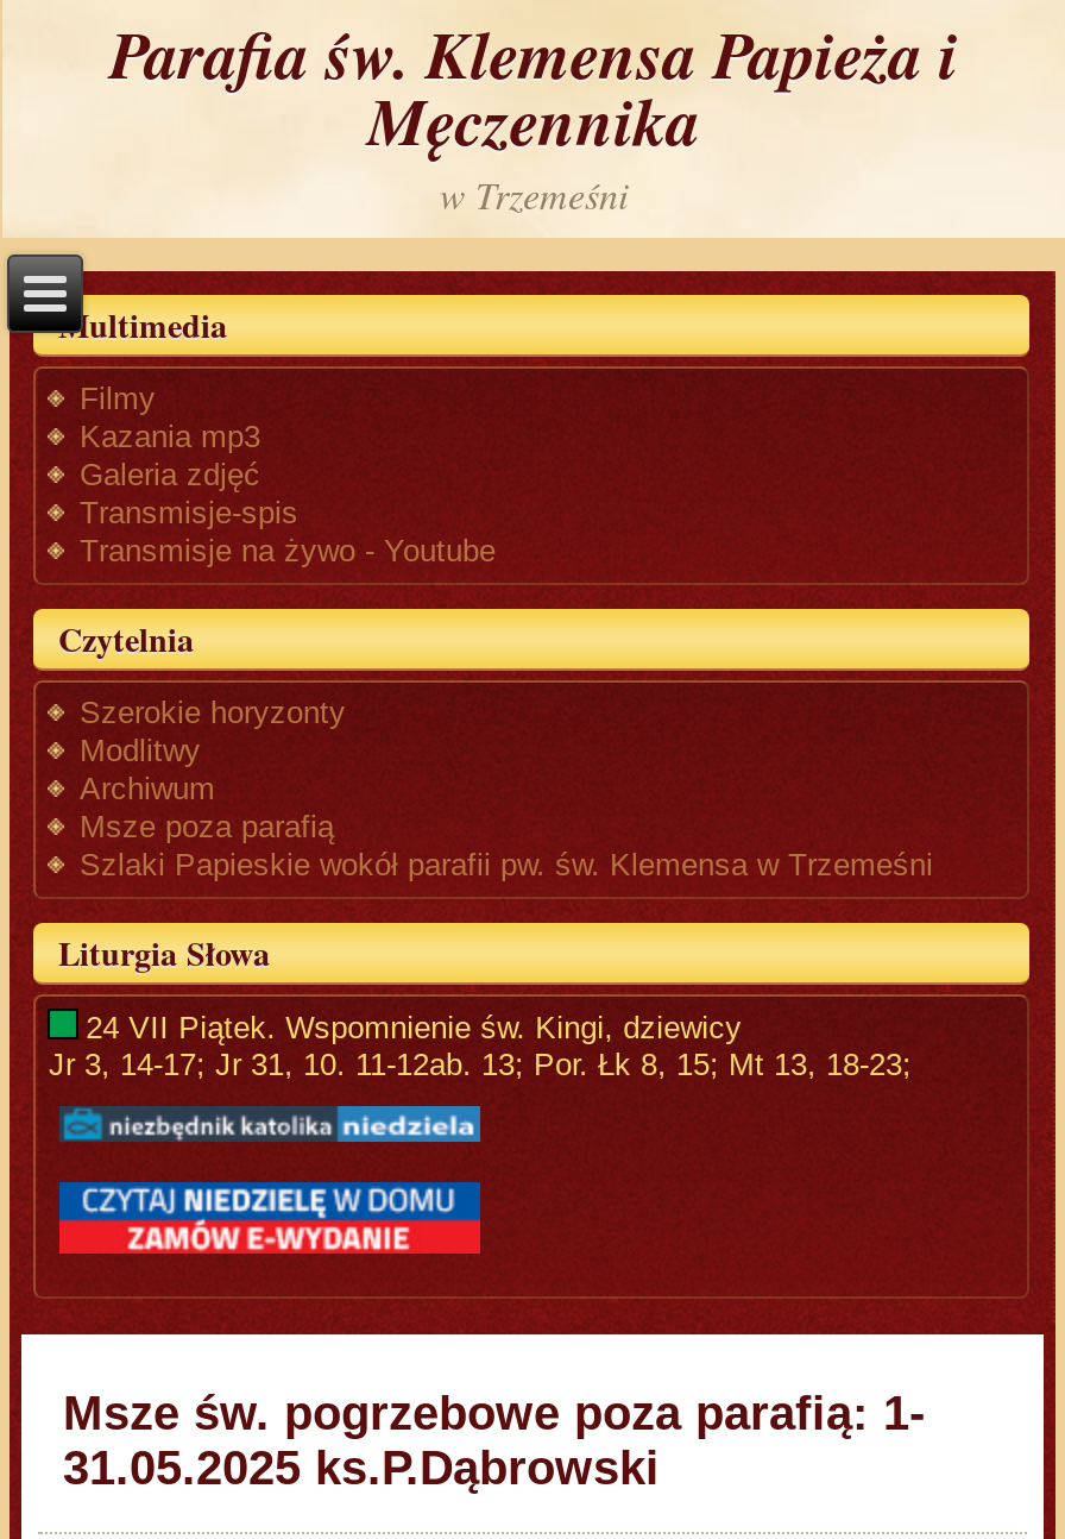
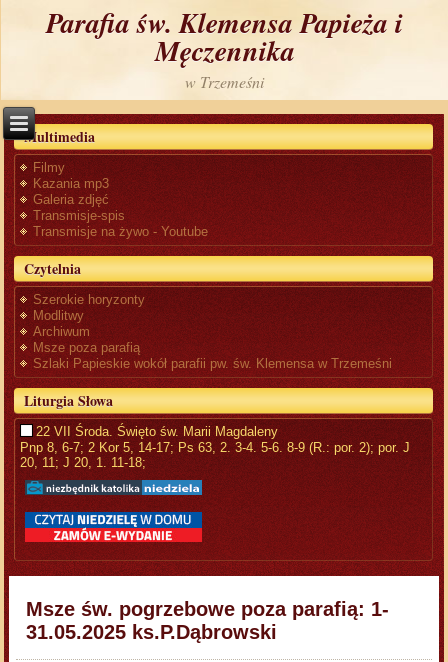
- 24 VII Piątek. Wspomnienie św. Kingi, dziewicy
- Jr 3, 14-17; Jr 31, 10. 11-12ab. 13; Por. Łk 8, 15; Mt 13, 18-23;
+ 22 VII Środa. Święto św. Marii Magdaleny
+ Pnp 8, 6-7; 2 Kor 5, 14-17; Ps 63, 2. 3-4. 5-6. 8-9 (R.: por. 2); por. J
+ 20, 11; J 20, 1. 11-18;
